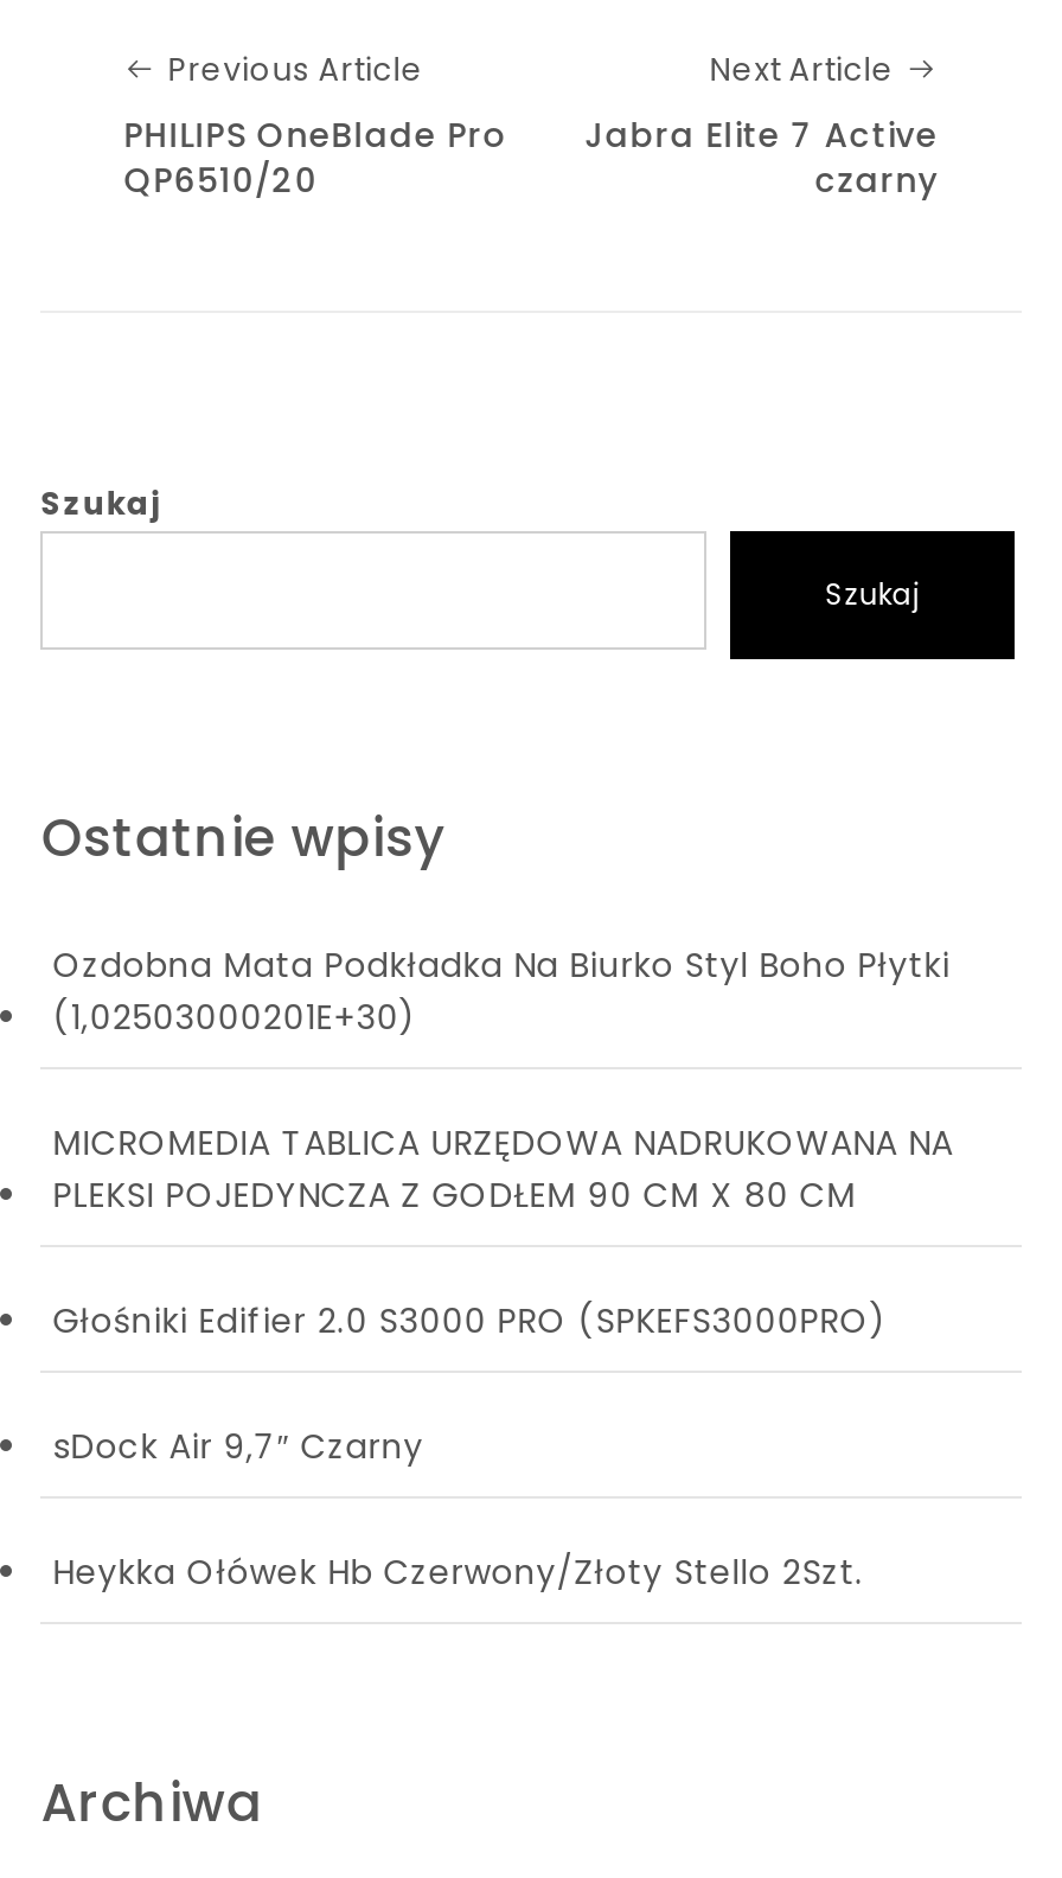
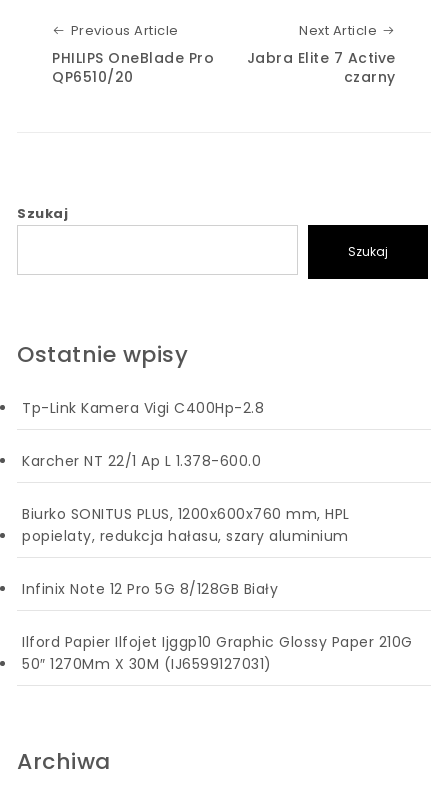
- Ozdobna Mata Podkładka Na Biurko Styl Boho Płytki
- (1,02503000201E+30)
+ Tp-Link Kamera Vigi C400Hp-2.8

- MICROMEDIA TABLICA URZĘDOWA NADRUKOWANA NA
- PLEKSI POJEDYNCZA Z GODŁEM 90 CM X 80 CM
+ Karcher NT 22/1 Ap L 1.378-600.0

- Głośniki Edifier 2.0 S3000 PRO (SPKEFS3000PRO)
+ Biurko SONITUS PLUS, 1200x600x760 mm, HPL
+ popielaty, redukcja hałasu, szary aluminium

- sDock Air 9,7″ Czarny
+ Infinix Note 12 Pro 5G 8/128GB Biały

- Heykka Ołówek Hb Czerwony/Złoty Stello 2Szt.
+ Ilford Papier Ilfojet Ijggp10 Graphic Glossy Paper 210G
+ 50″ 1270Mm X 30M (IJ6599127031)
